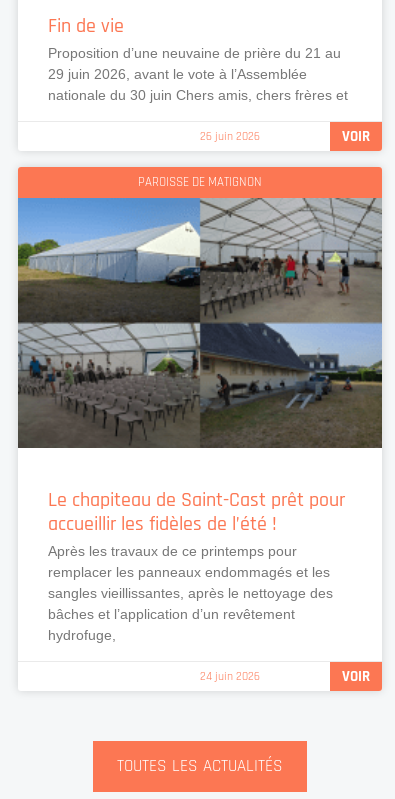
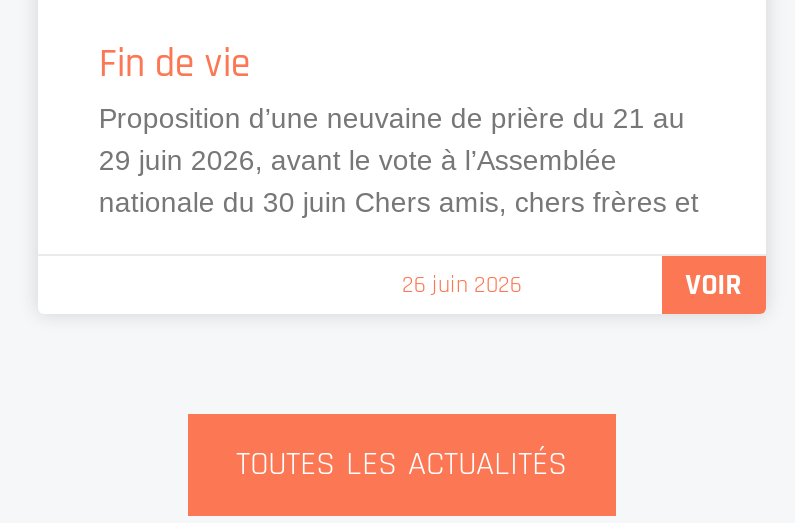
- [image]
- PAROISSE DE MATIGNON

- Le chapiteau de Saint-Cast prêt pour
- accueillir les fidèles de l’été !
- Après les travaux de ce printemps pour
- remplacer les panneaux endommagés et les
- sangles vieillissantes, après le nettoyage des
- bâches et l’application d’un revêtement
- hydrofuge,
- VOIR
- 24 juin 2026
